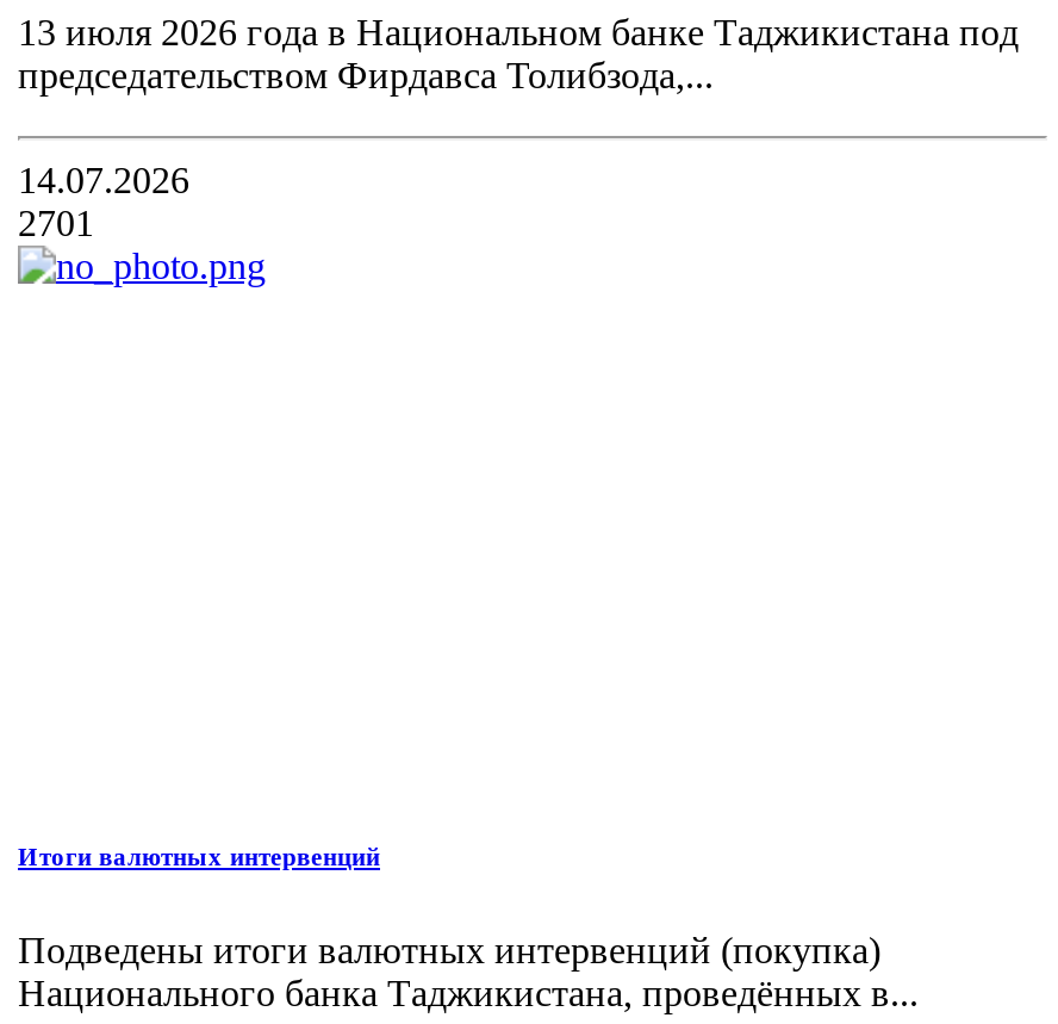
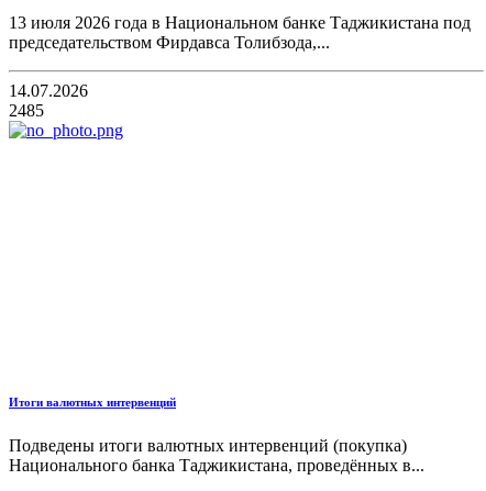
- 2701
+ 2485
